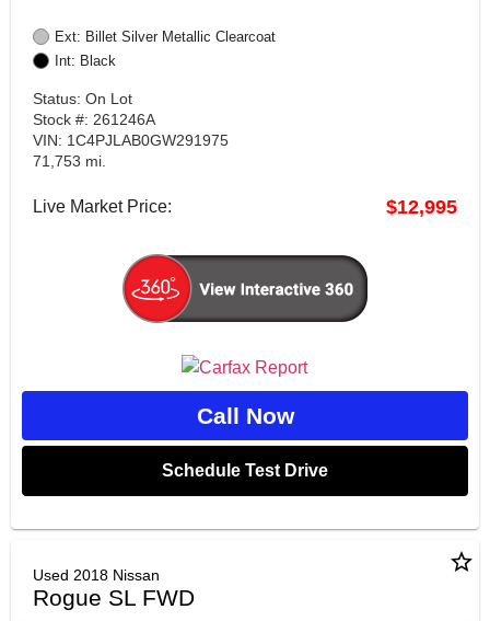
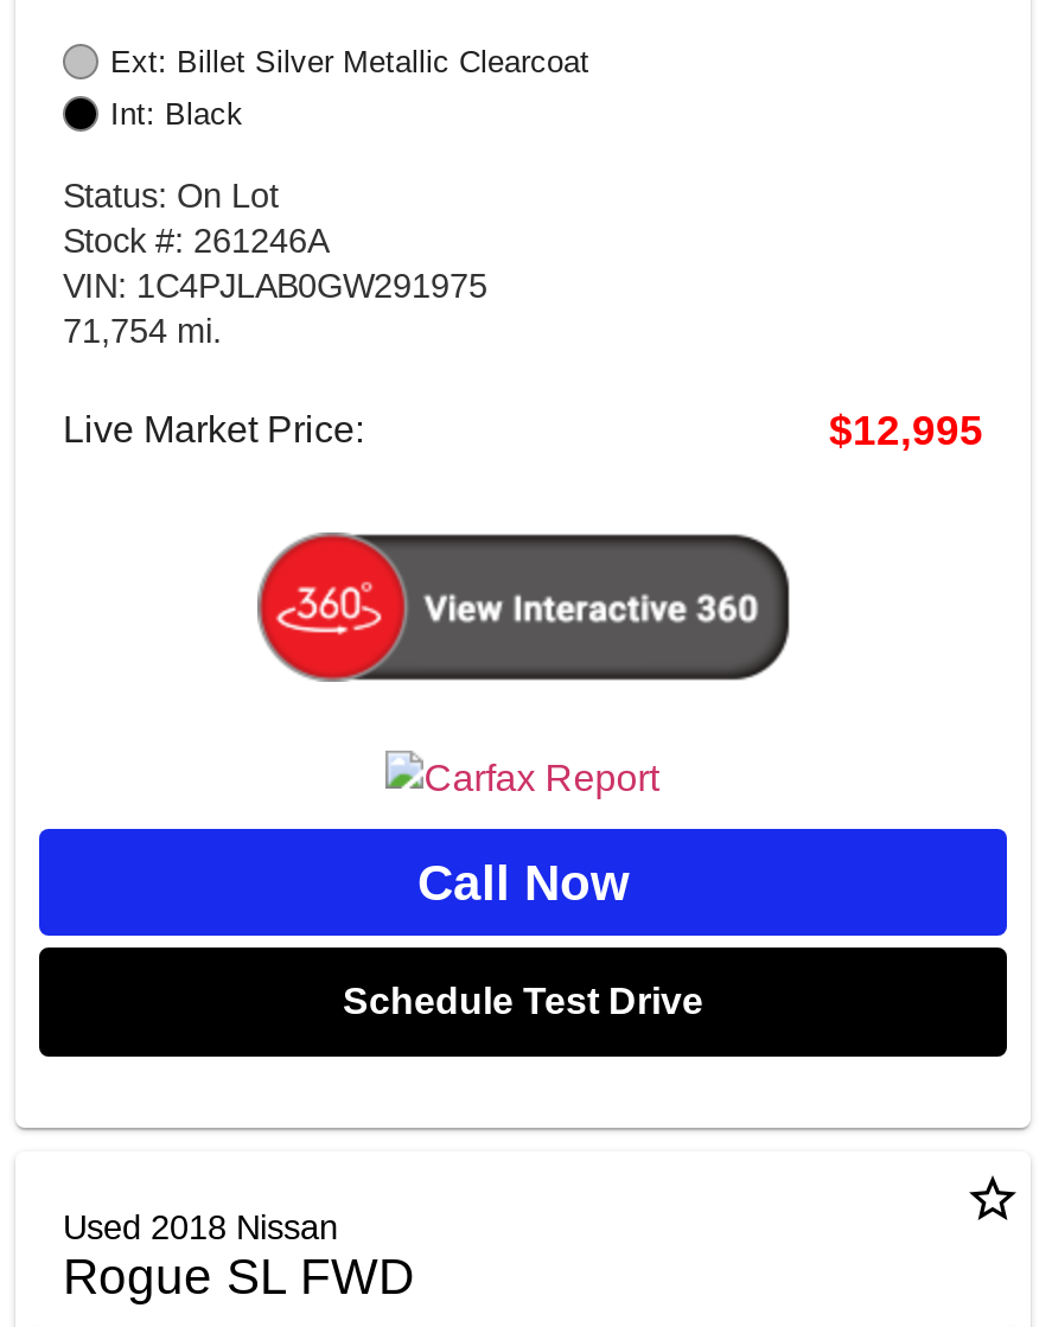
- 71,753 mi.
+ 71,754 mi.
